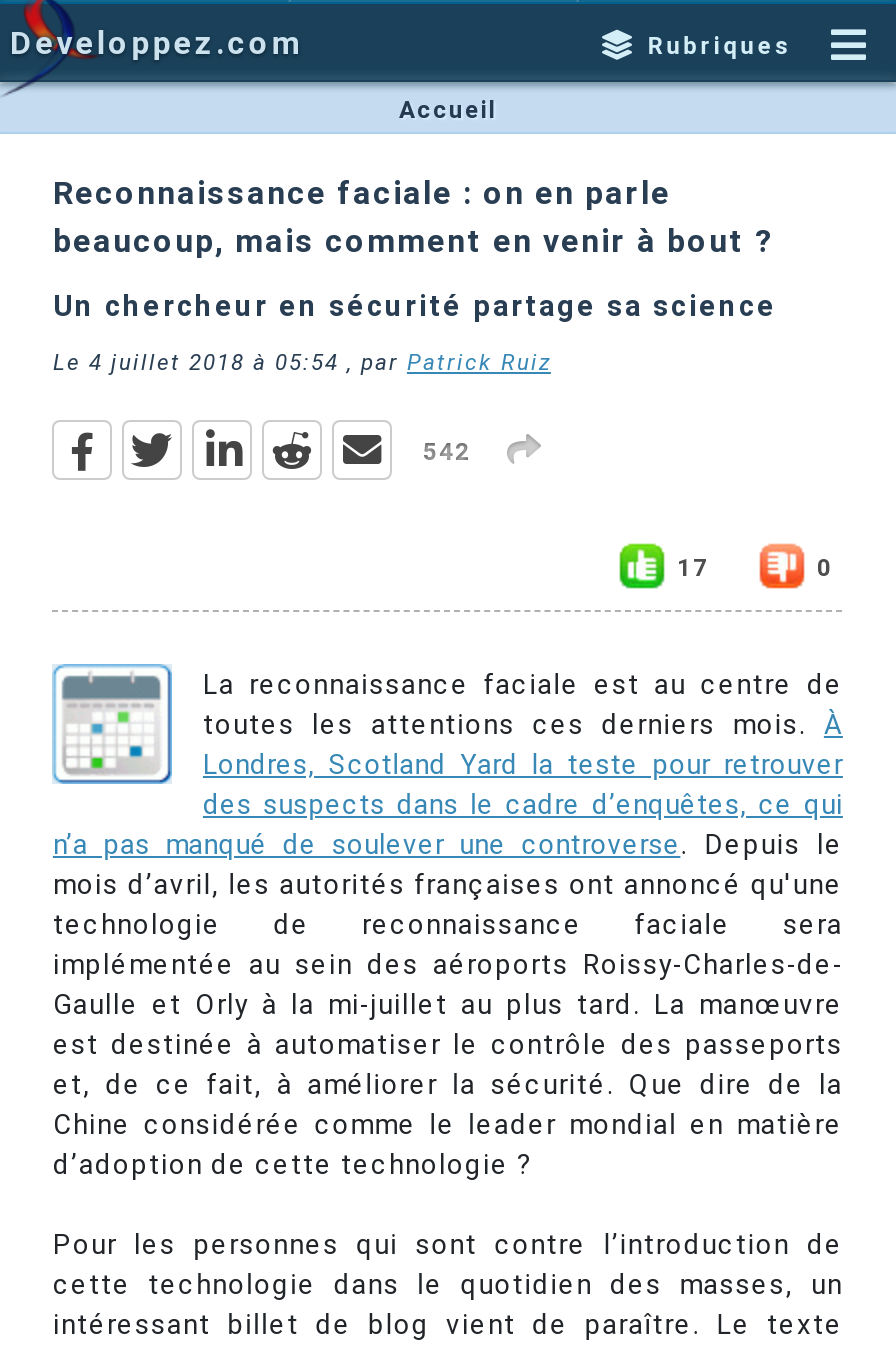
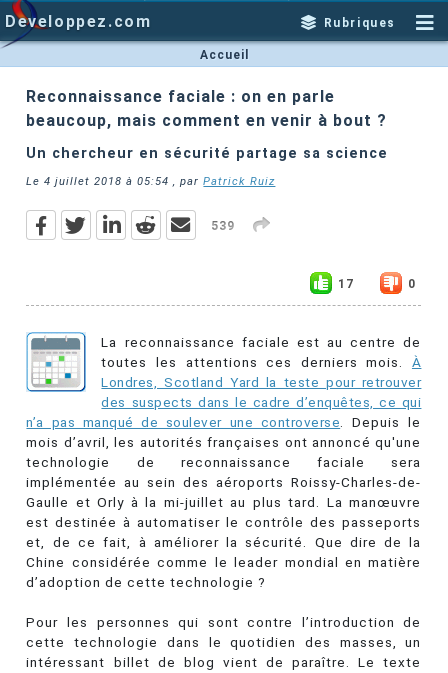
- 542
+ 539
